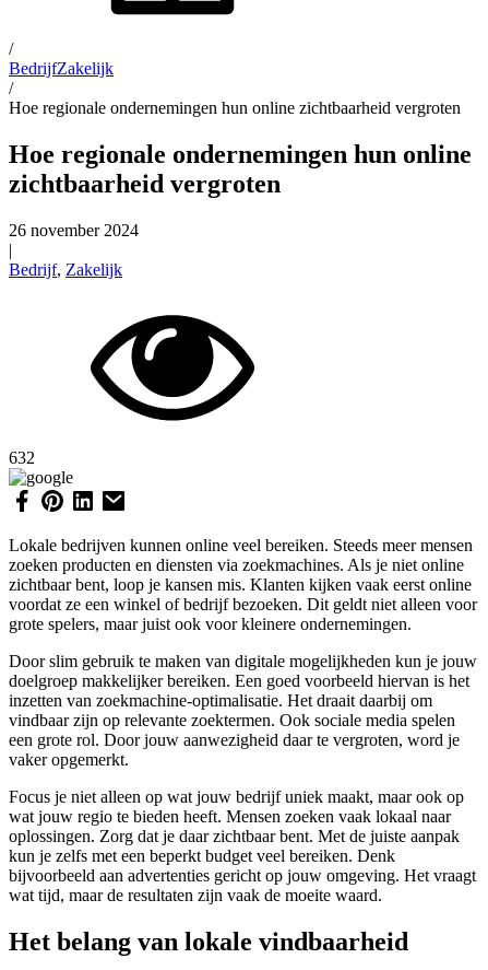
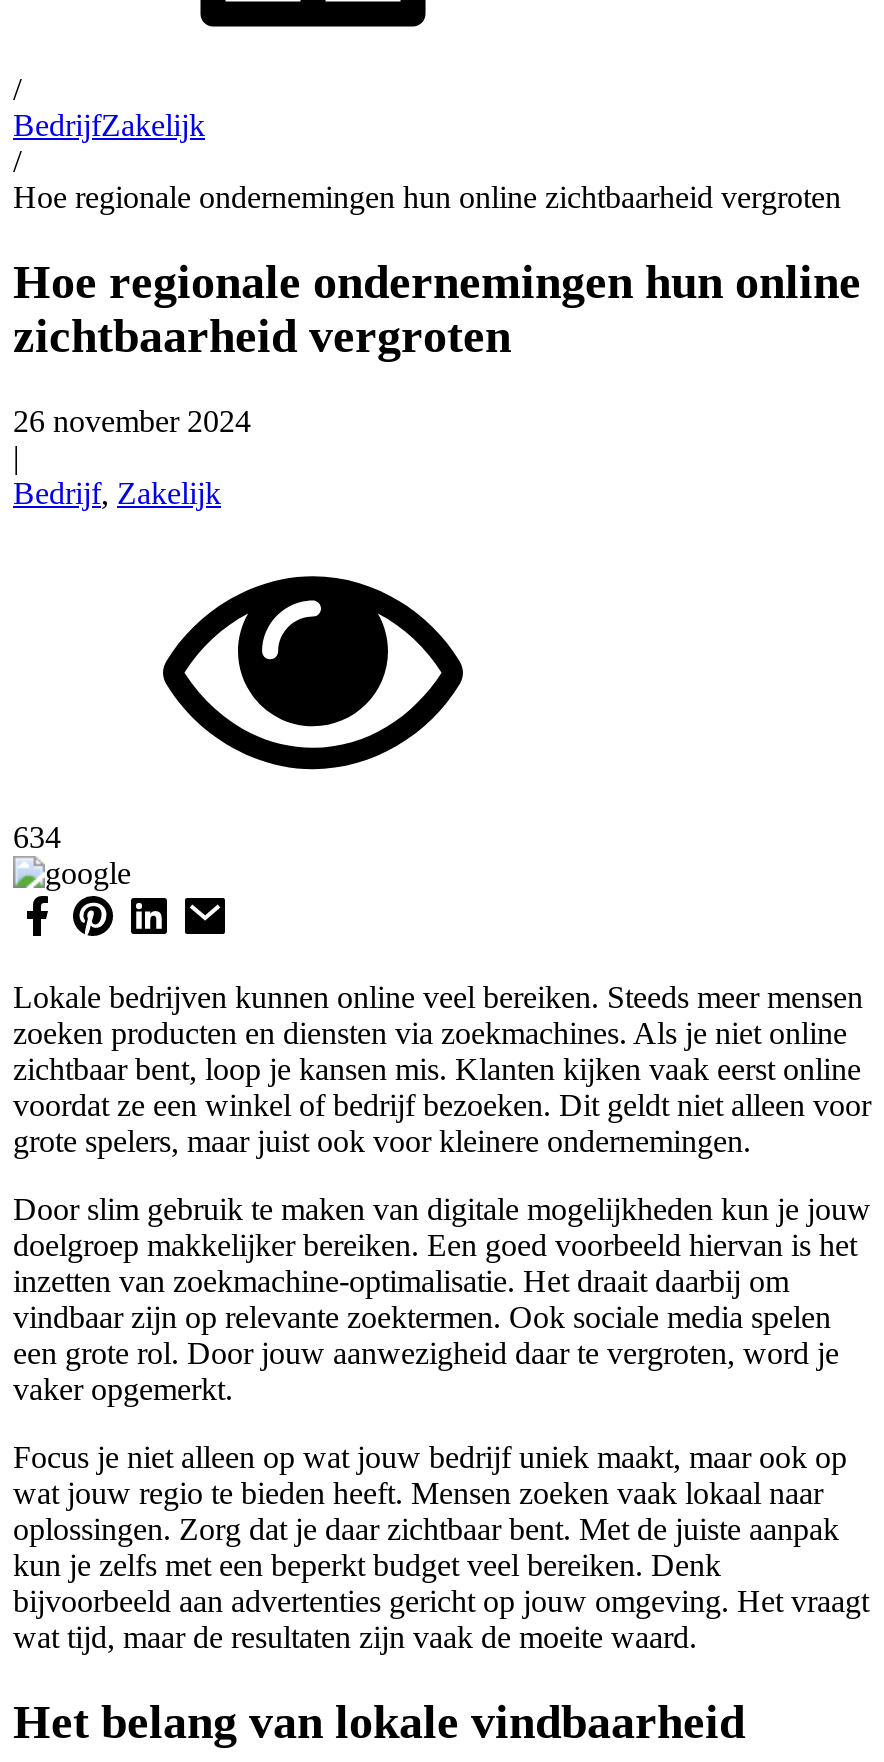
- 632
+ 634
